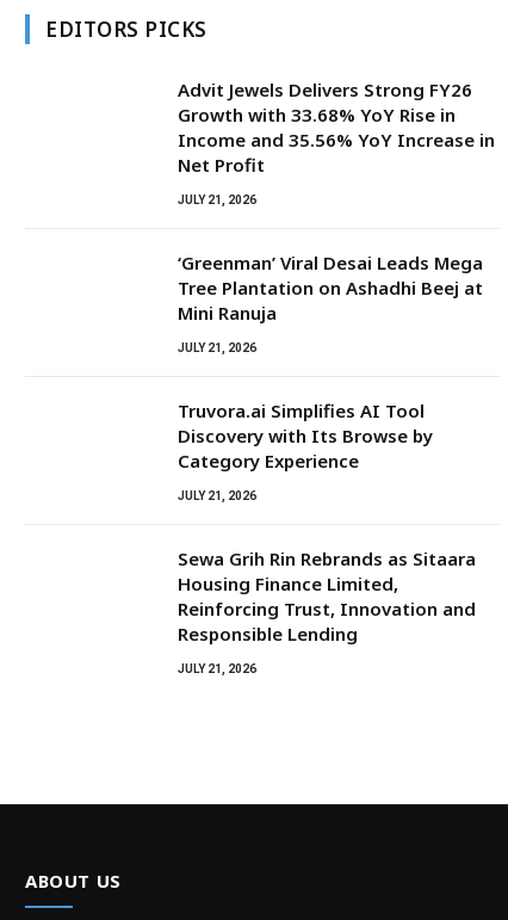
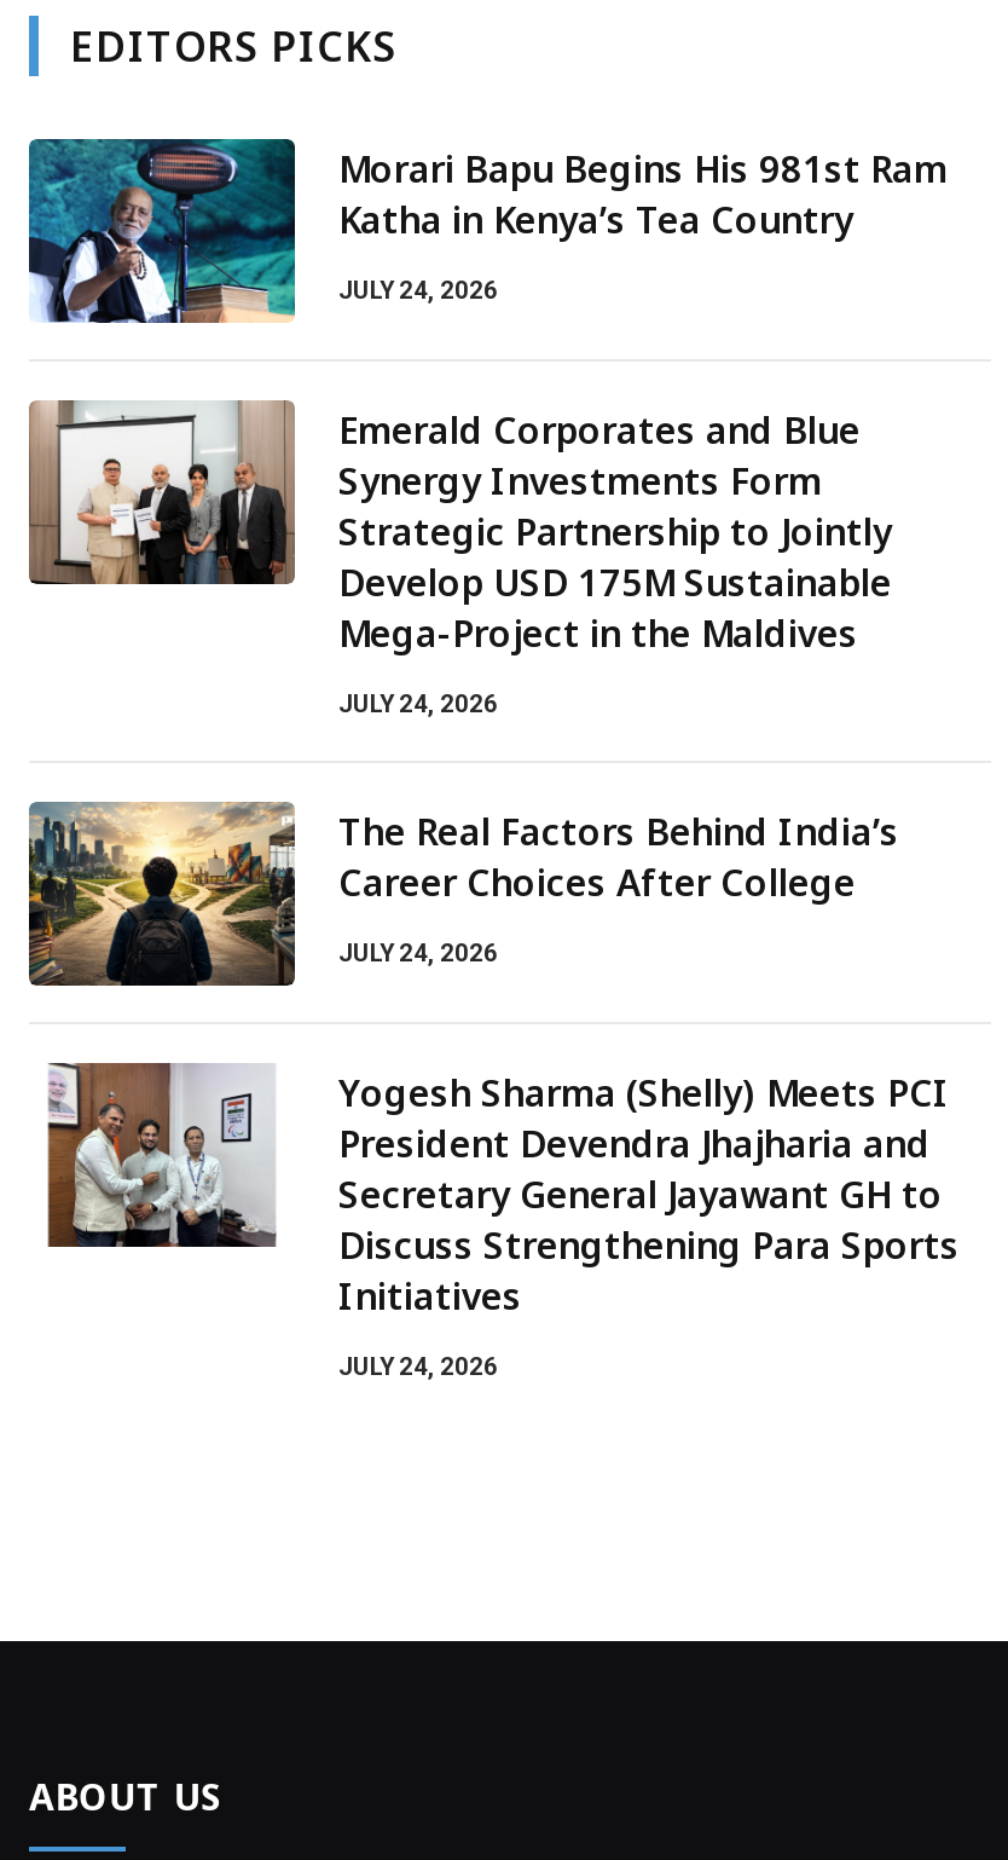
+ [image]

+ [image]

+ [image]

+ [image]

- Advit Jewels Delivers Strong FY26
- Growth with 33.68% YoY Rise in
- Income and 35.56% YoY Increase in
- Net Profit
+ Morari Bapu Begins His 981st Ram
+ Katha in Kenya’s Tea Country

- JULY 21, 2026
+ JULY 24, 2026

- ‘Greenman’ Viral Desai Leads Mega
- Tree Plantation on Ashadhi Beej at
- Mini Ranuja
+ Emerald Corporates and Blue
+ Synergy Investments Form
+ Strategic Partnership to Jointly
+ Develop USD 175M Sustainable
+ Mega-Project in the Maldives

- JULY 21, 2026
+ JULY 24, 2026

- Truvora.ai Simplifies AI Tool
- Discovery with Its Browse by
- Category Experience
+ The Real Factors Behind India’s
+ Career Choices After College

- JULY 21, 2026
+ JULY 24, 2026

- Sewa Grih Rin Rebrands as Sitaara
- Housing Finance Limited,
- Reinforcing Trust, Innovation and
- Responsible Lending
+ Yogesh Sharma (Shelly) Meets PCI
+ President Devendra Jhajharia and
+ Secretary General Jayawant GH to
+ Discuss Strengthening Para Sports
+ Initiatives

- JULY 21, 2026
+ JULY 24, 2026
